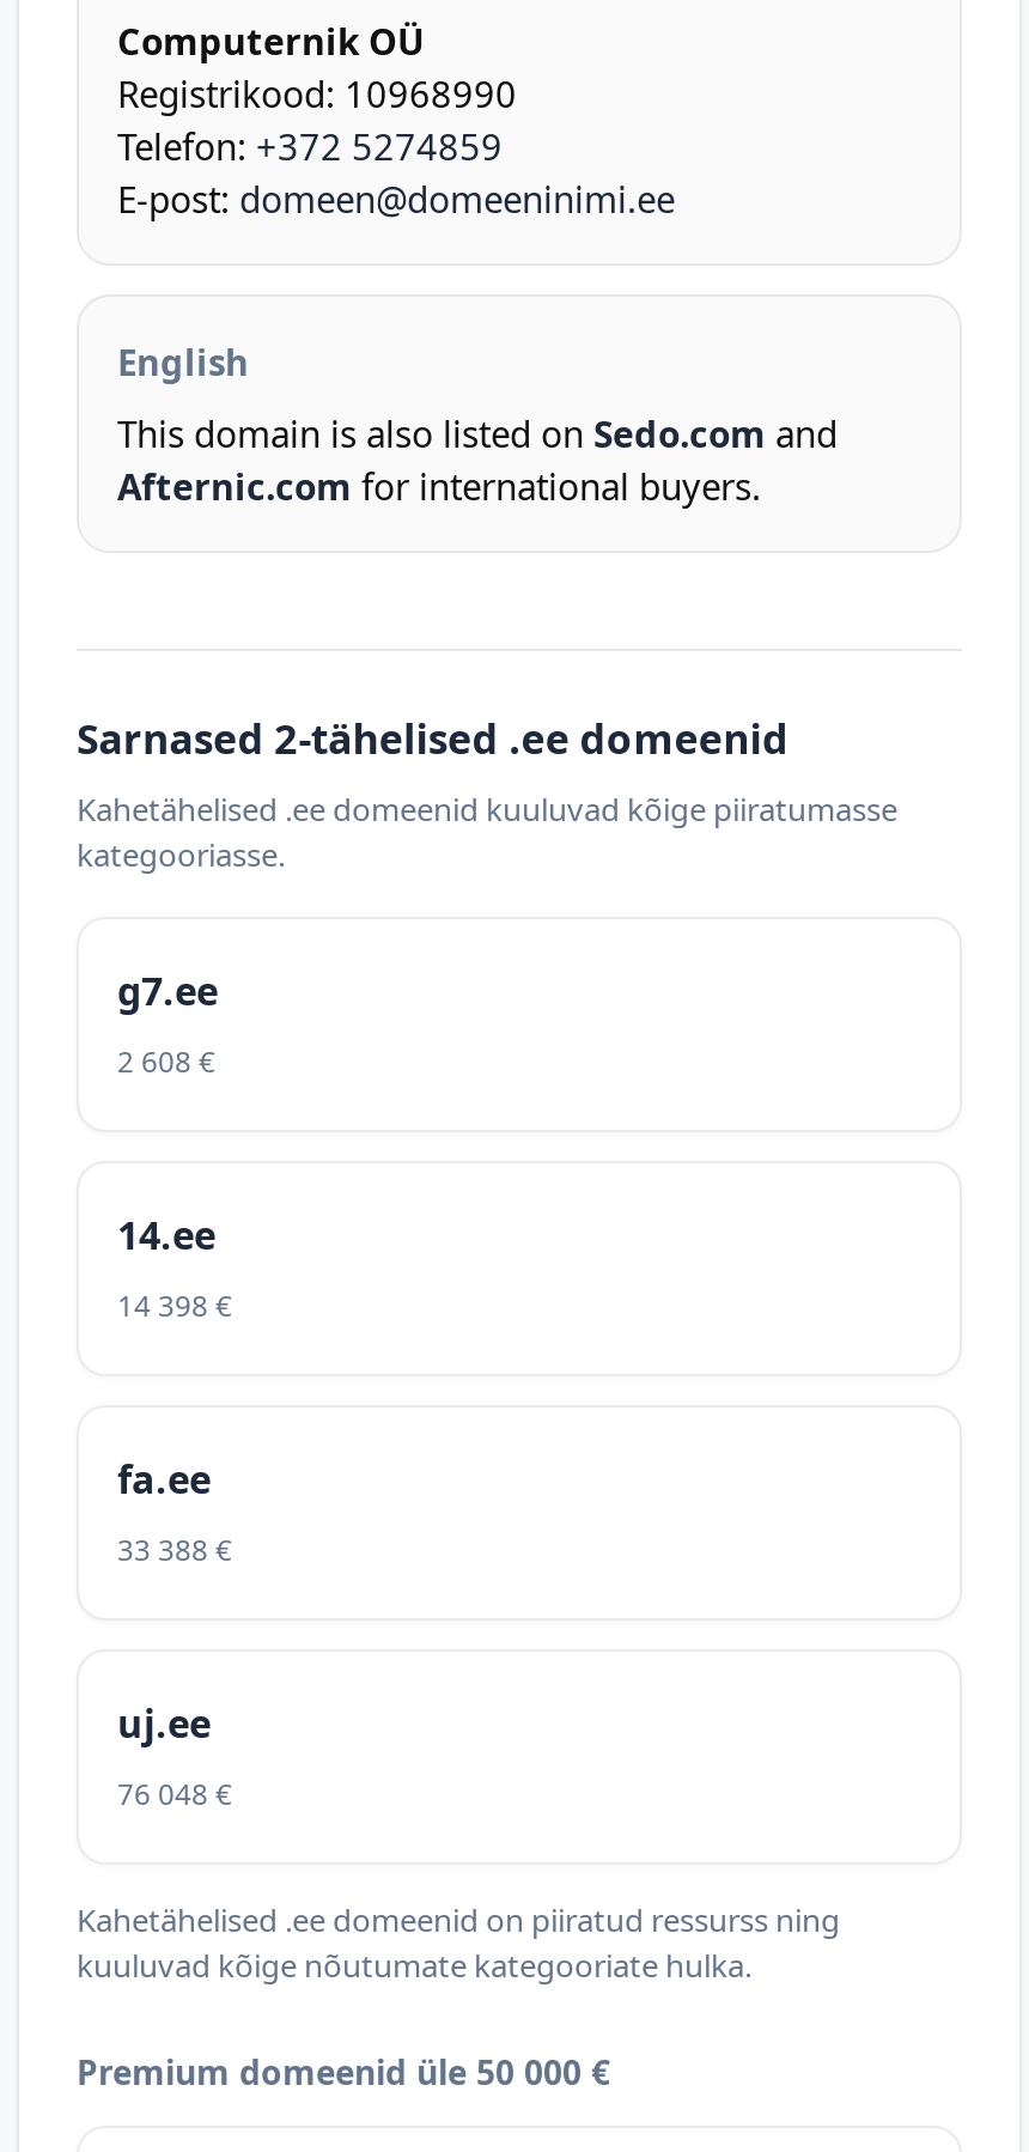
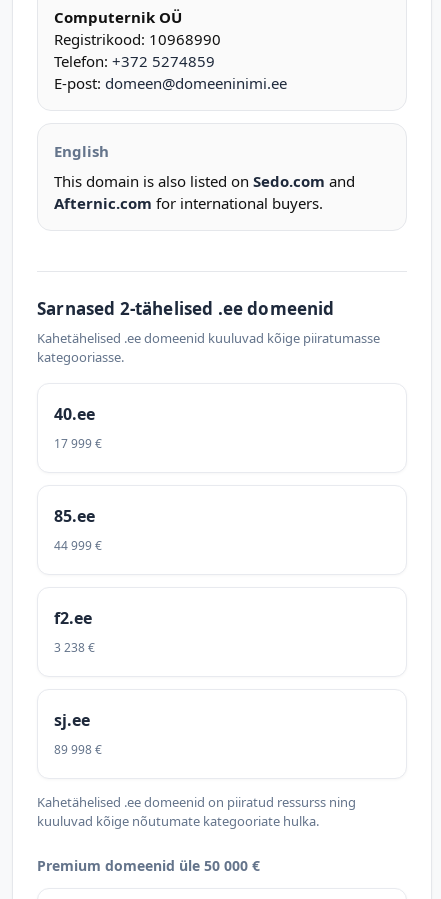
- g7.ee
+ 40.ee

- 2 608 €
+ 17 999 €

- 14.ee
+ 85.ee

- 14 398 €
+ 44 999 €

- fa.ee
+ f2.ee

- 33 388 €
+ 3 238 €

- uj.ee
+ sj.ee

- 76 048 €
+ 89 998 €
